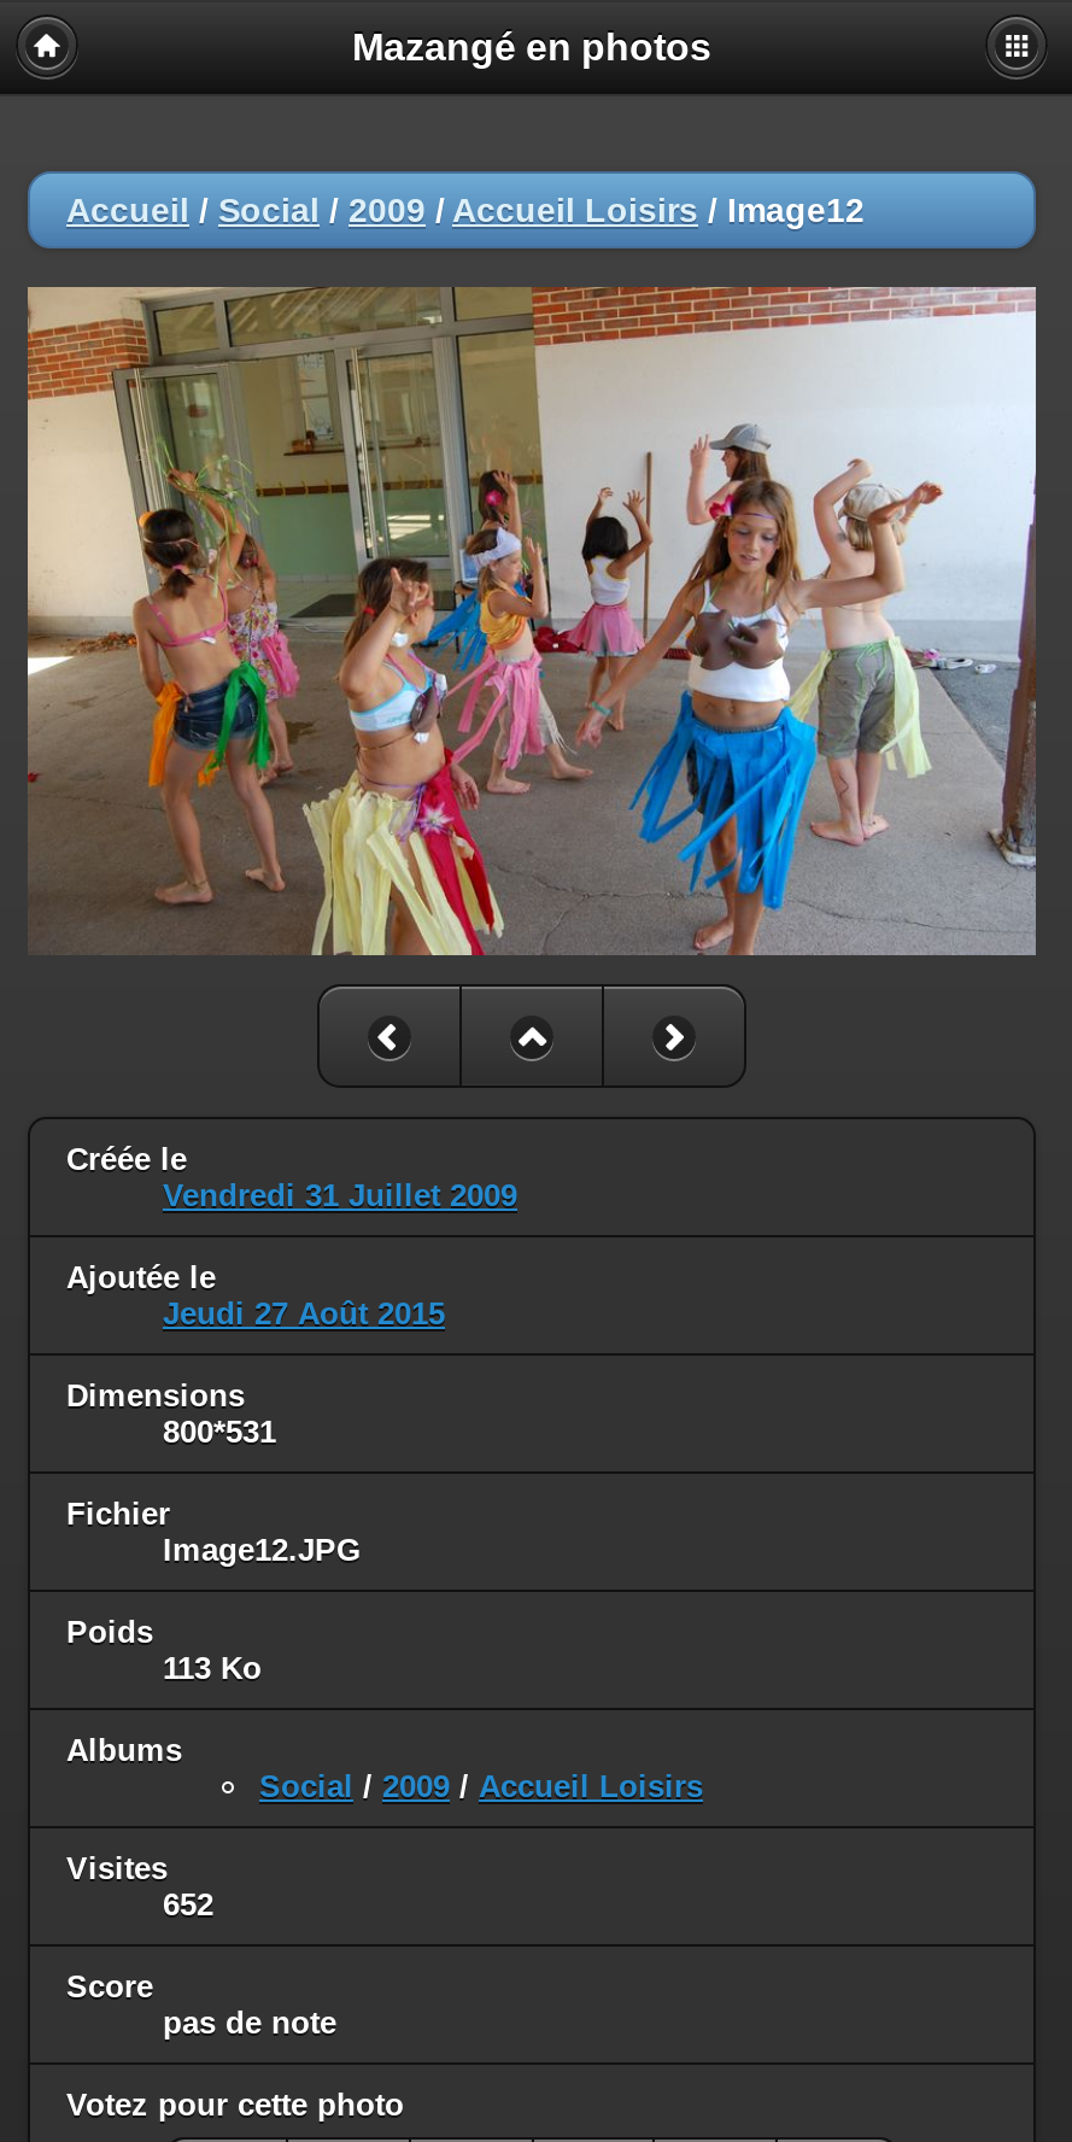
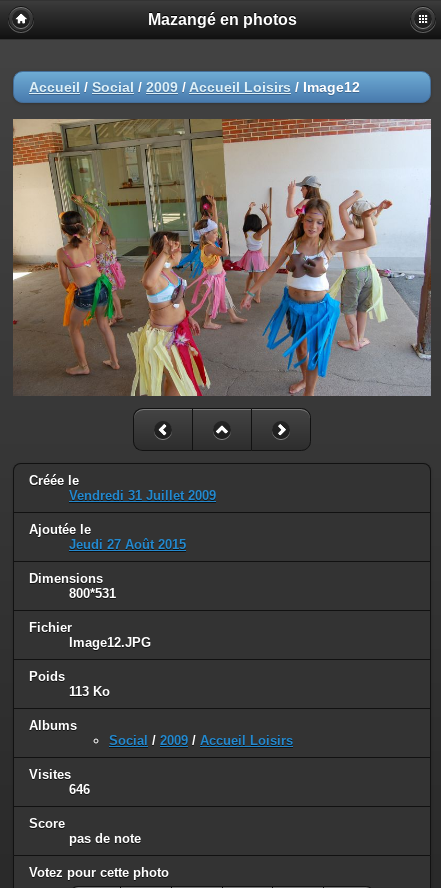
- 652
+ 646
